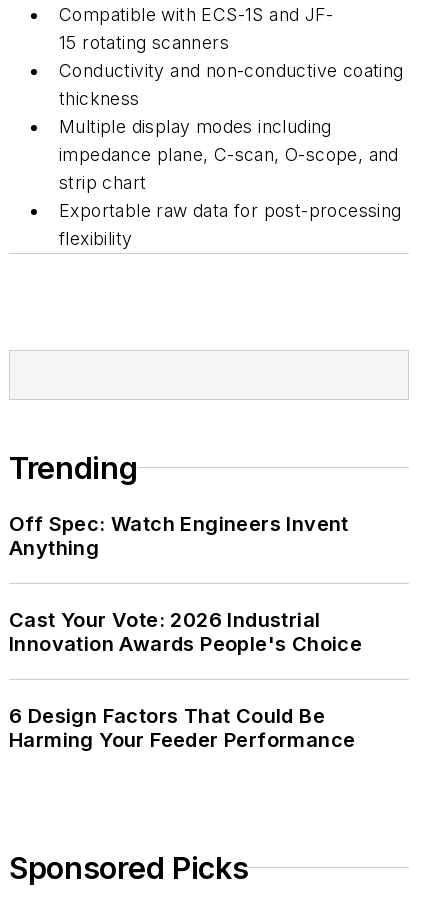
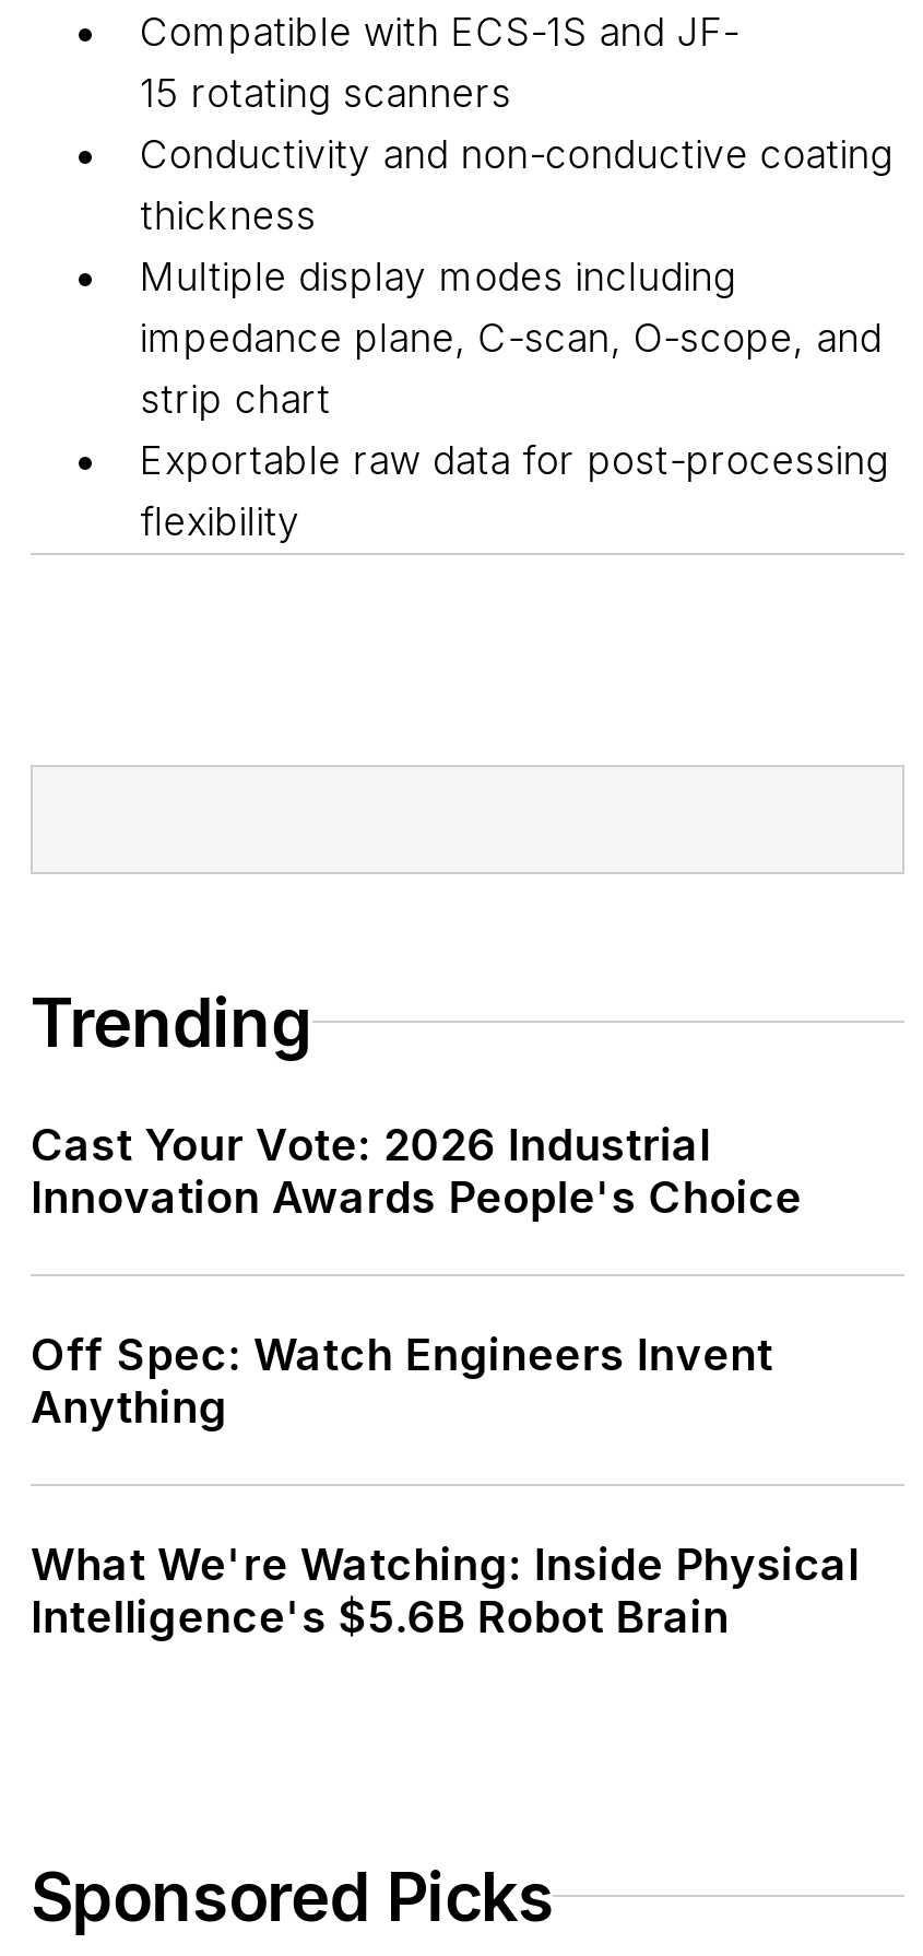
moved down: Off Spec: Watch Engineers Invent | Anything

moved up: Cast Your Vote: 2026 Industrial | Innovation Awards People's Choice

- 6 Design Factors That Could Be
- Harming Your Feeder Performance
+ What We're Watching: Inside Physical
+ Intelligence's $5.6B Robot Brain
